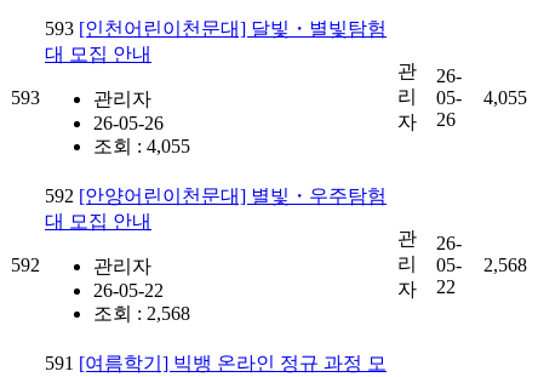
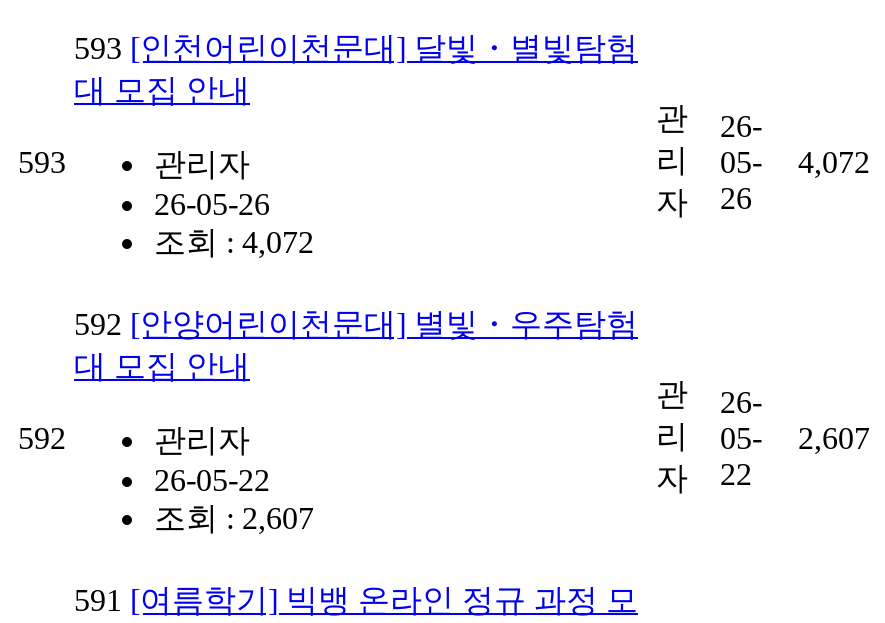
- 리 05- 4,055
+ 리 05- 4,072

- 조회 : 4,055
+ 조회 : 4,072

- 리 05- 2,568
+ 리 05- 2,607

- 조회 : 2,568
+ 조회 : 2,607
